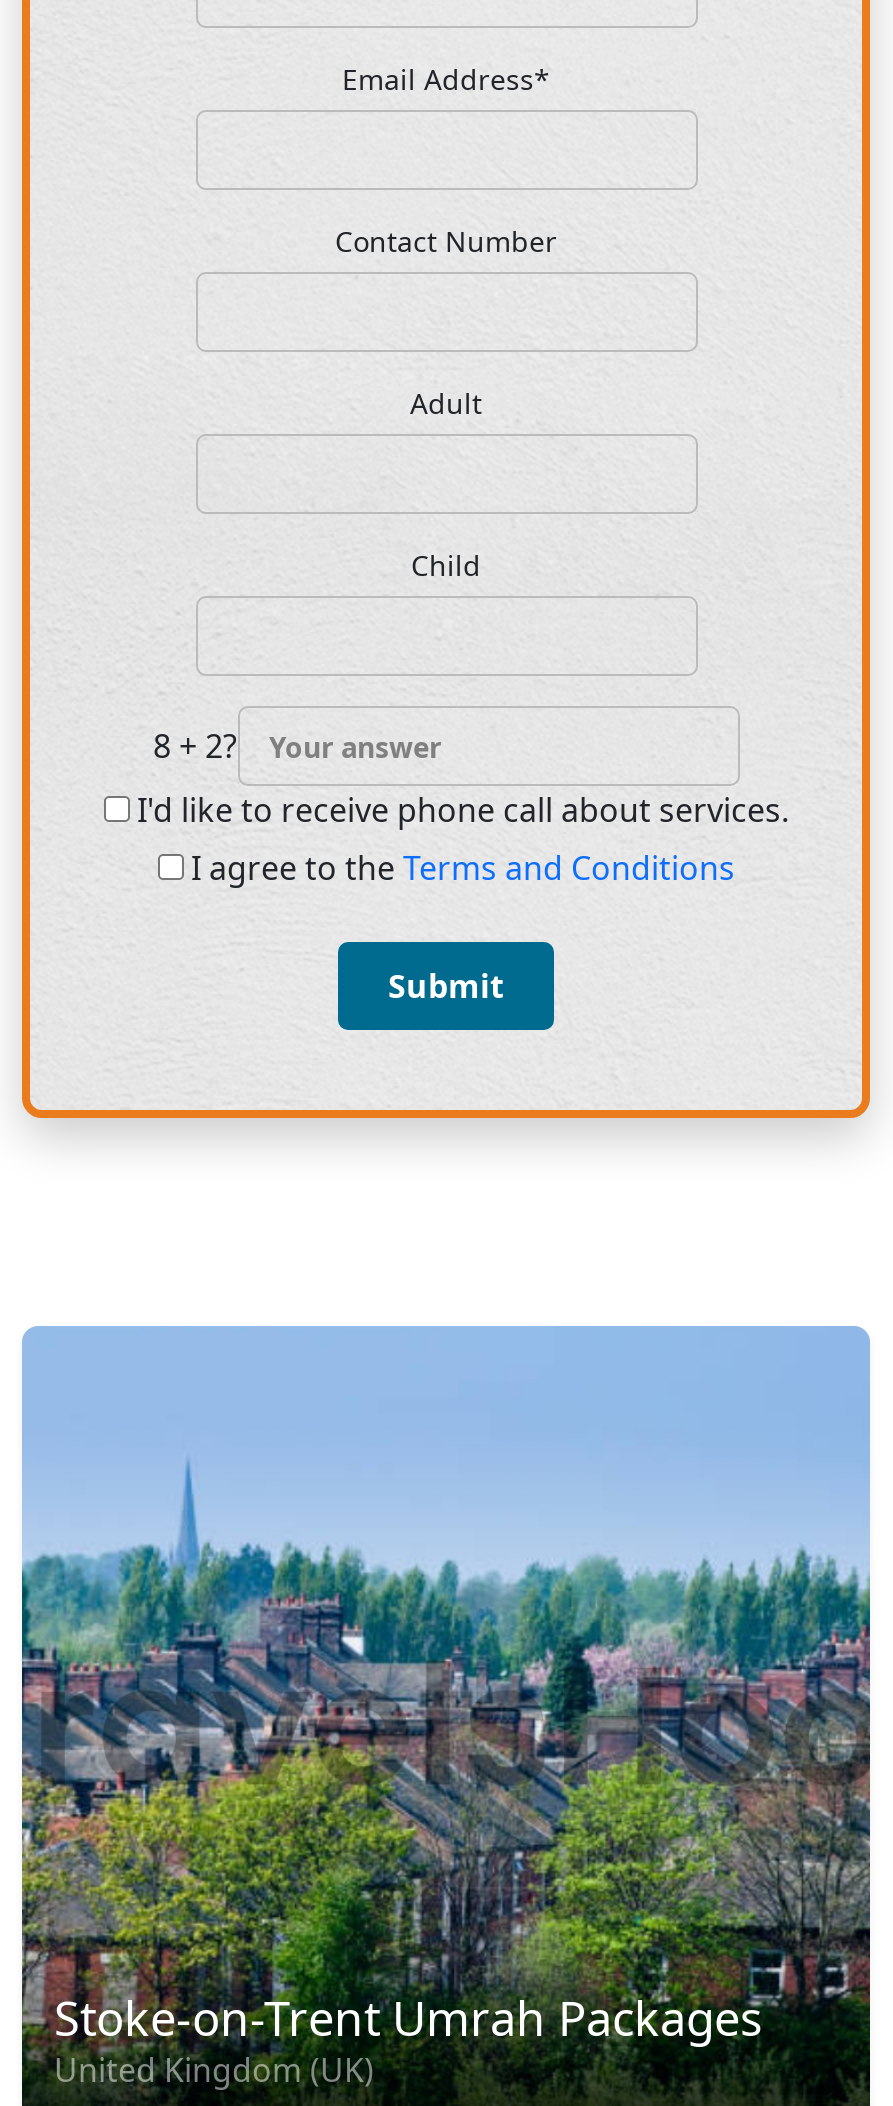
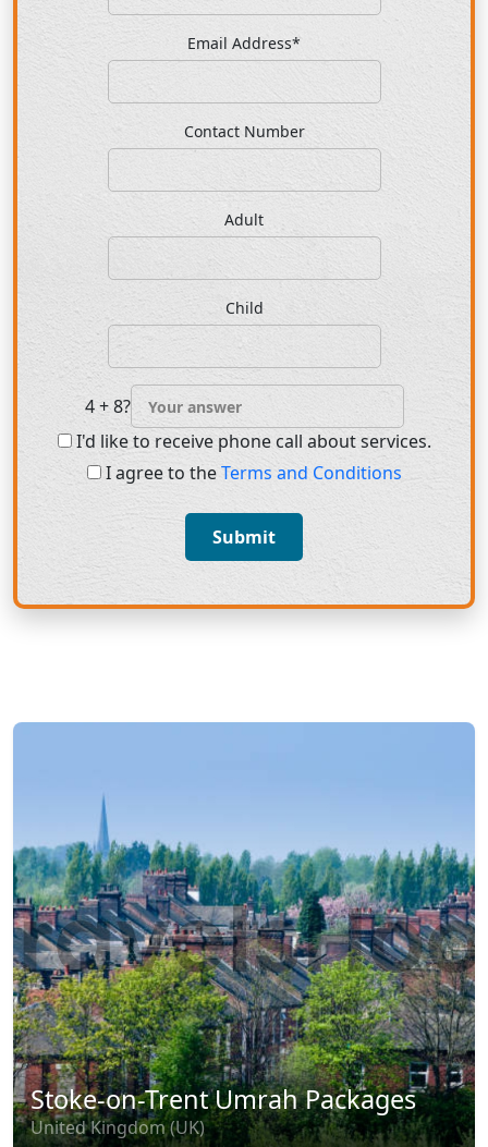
- 8 + 2?
+ 4 + 8?
